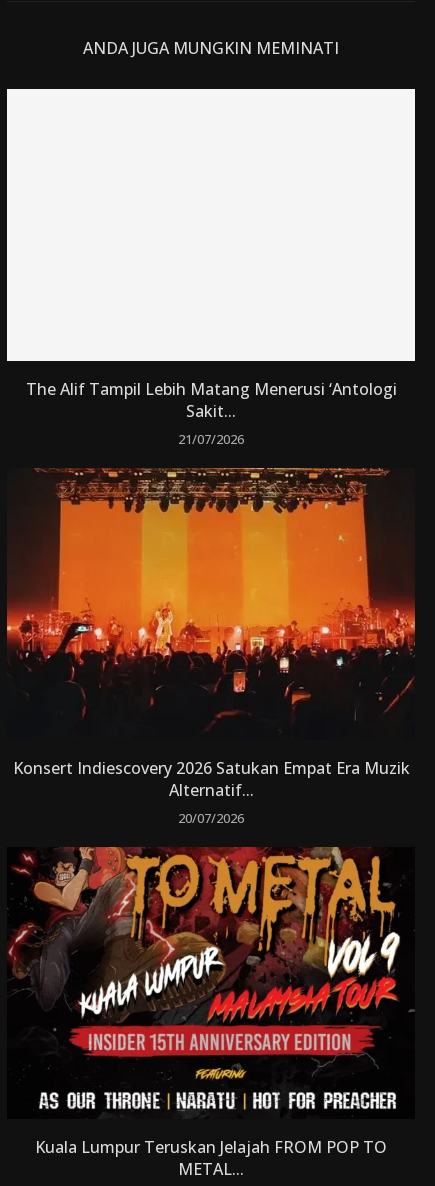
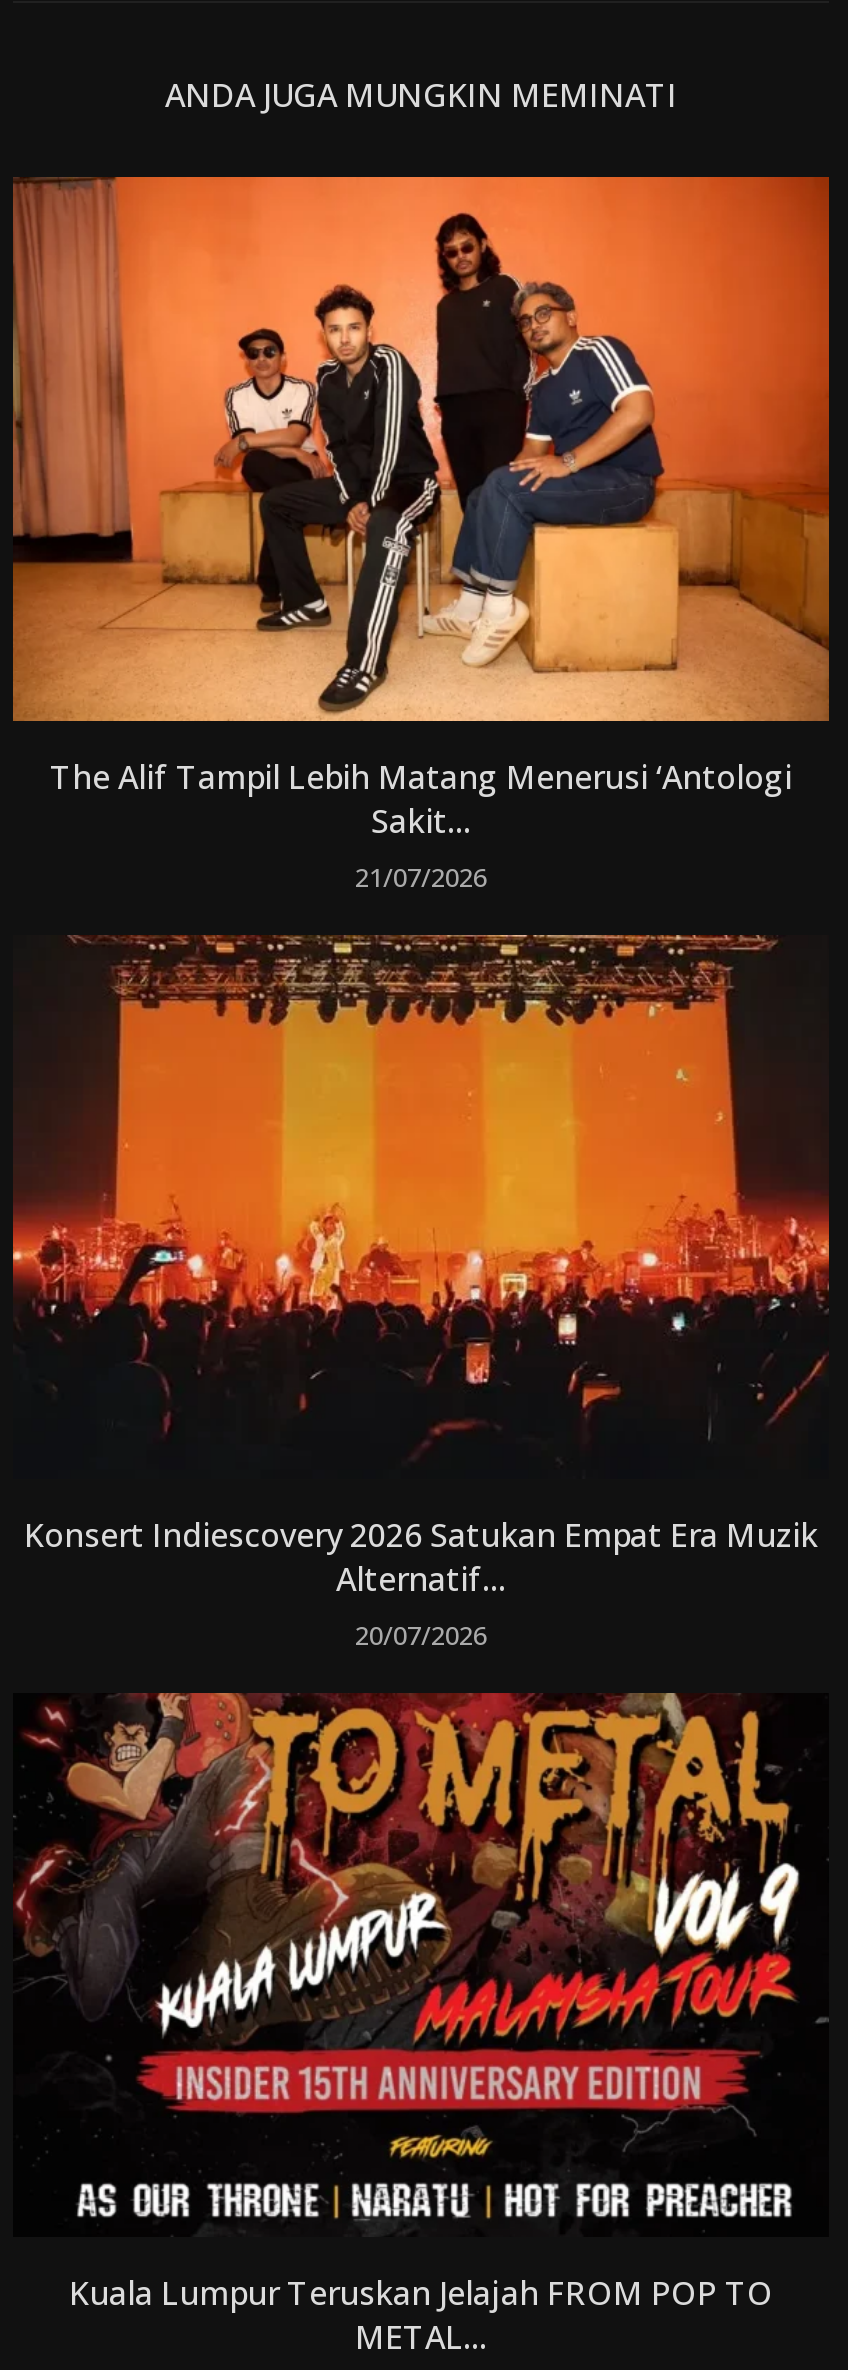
+ [image]
